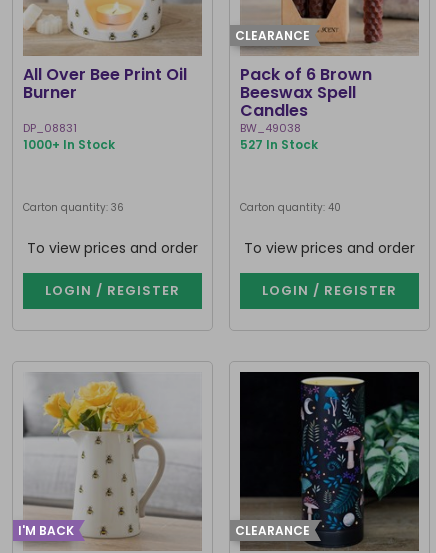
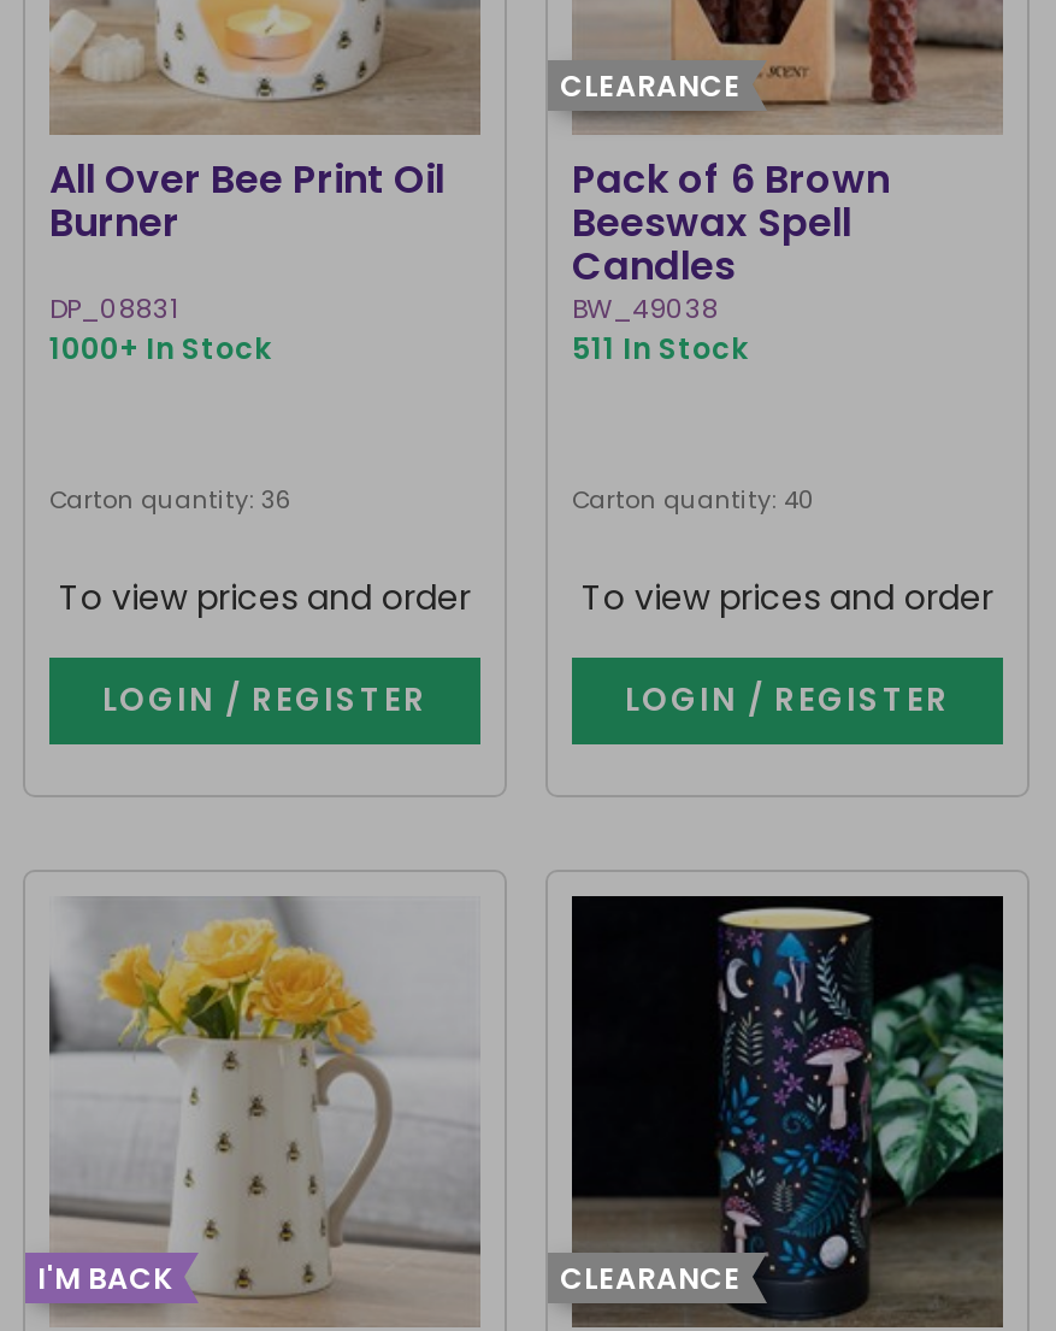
- 527 In Stock
+ 511 In Stock
